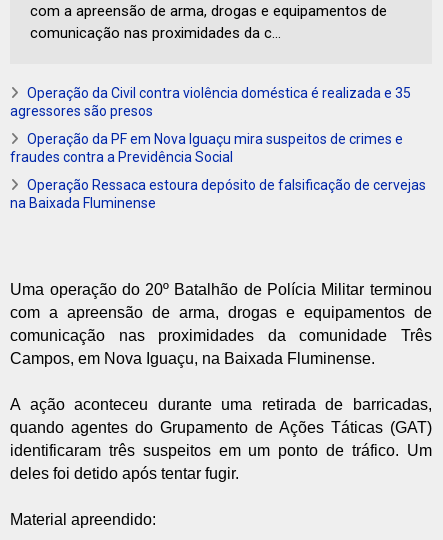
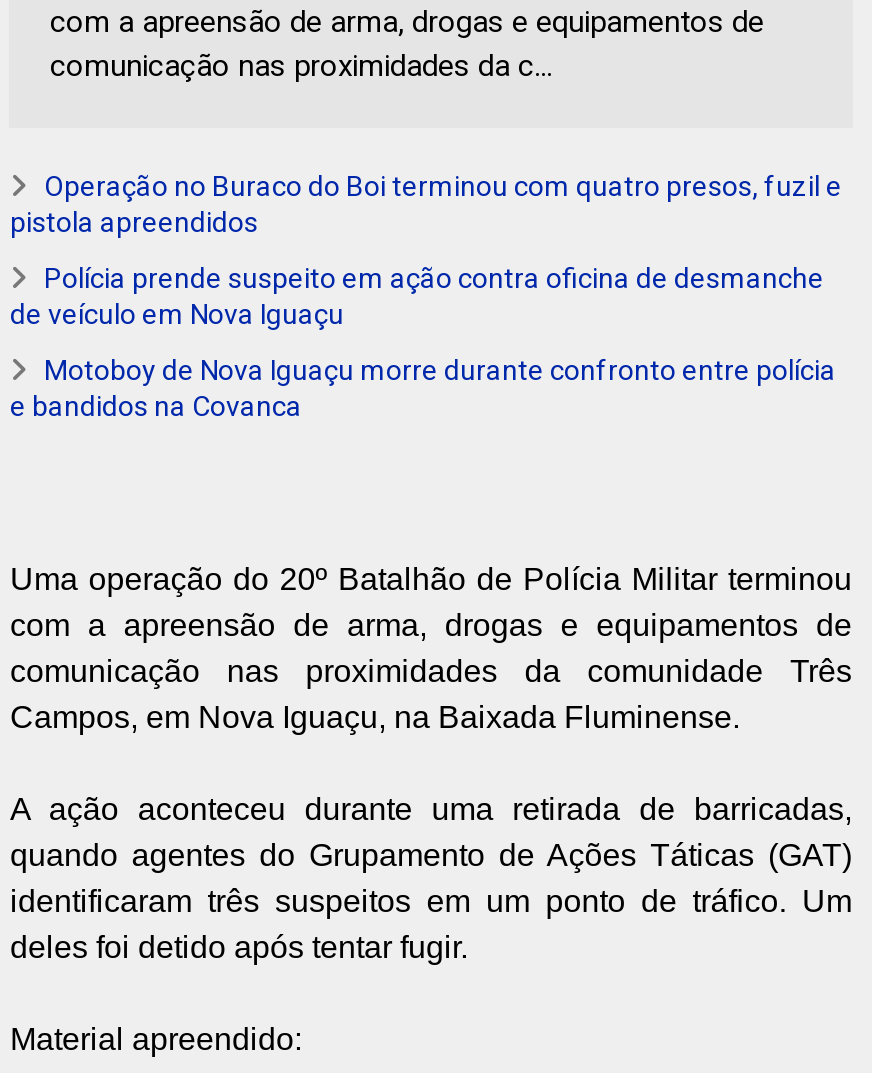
- Operação da Civil contra violência doméstica é realizada e 35
- agressores são presos
+ Operação no Buraco do Boi terminou com quatro presos, fuzil e
+ pistola apreendidos

- Operação da PF em Nova Iguaçu mira suspeitos de crimes e
- fraudes contra a Previdência Social
+ Polícia prende suspeito em ação contra oficina de desmanche
+ de veículo em Nova Iguaçu

- Operação Ressaca estoura depósito de falsificação de cervejas
- na Baixada Fluminense
+ Motoboy de Nova Iguaçu morre durante confronto entre polícia
+ e bandidos na Covanca
